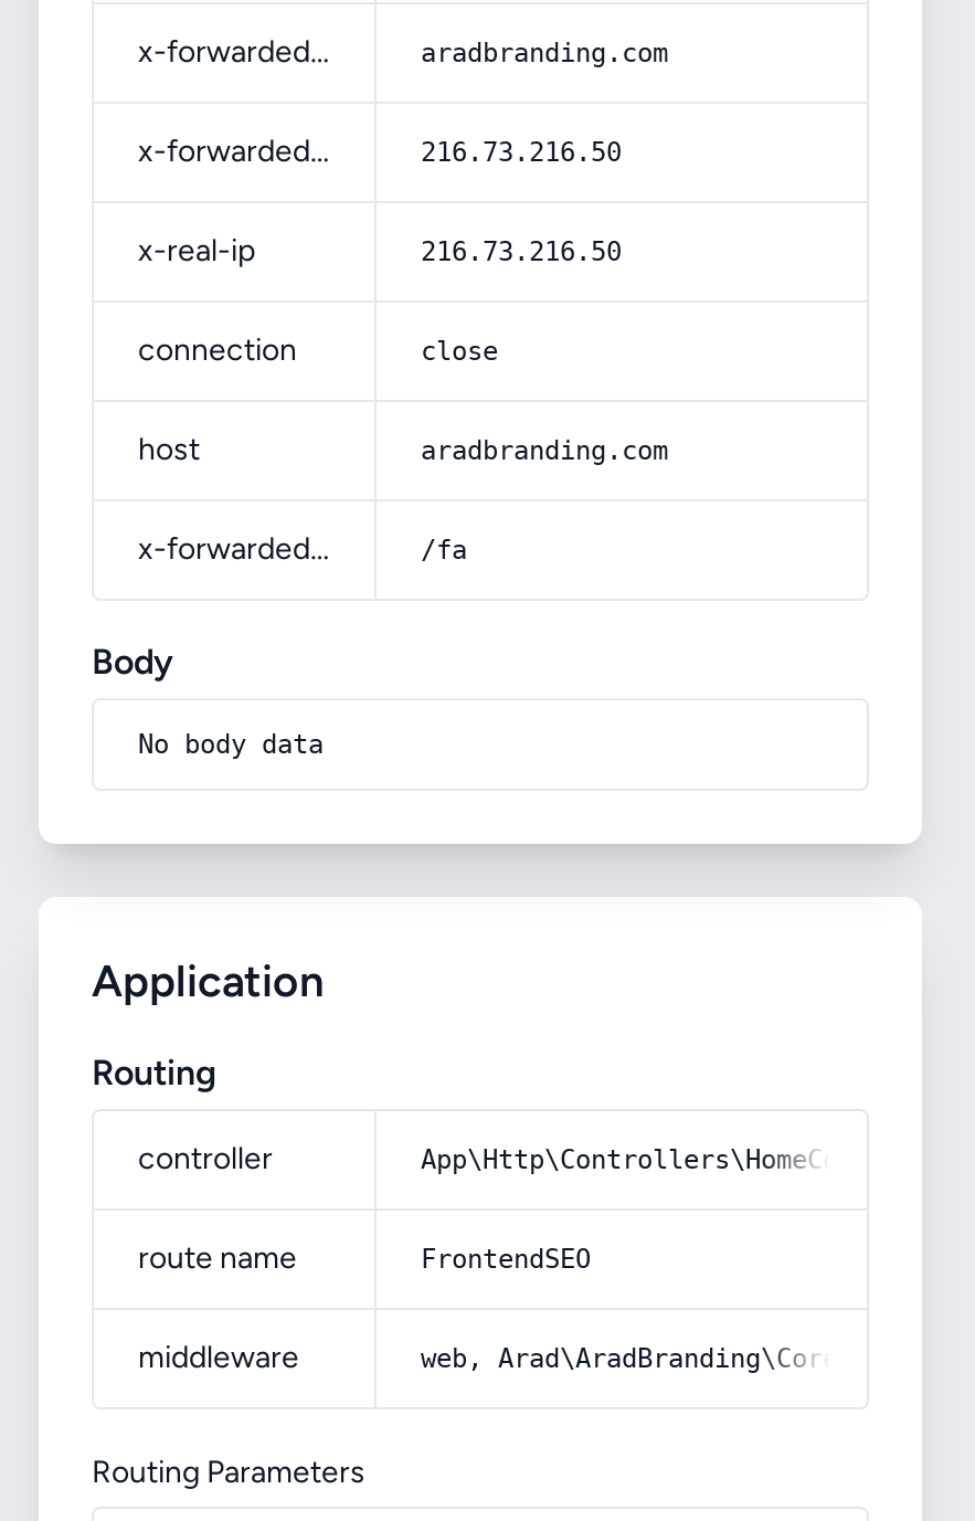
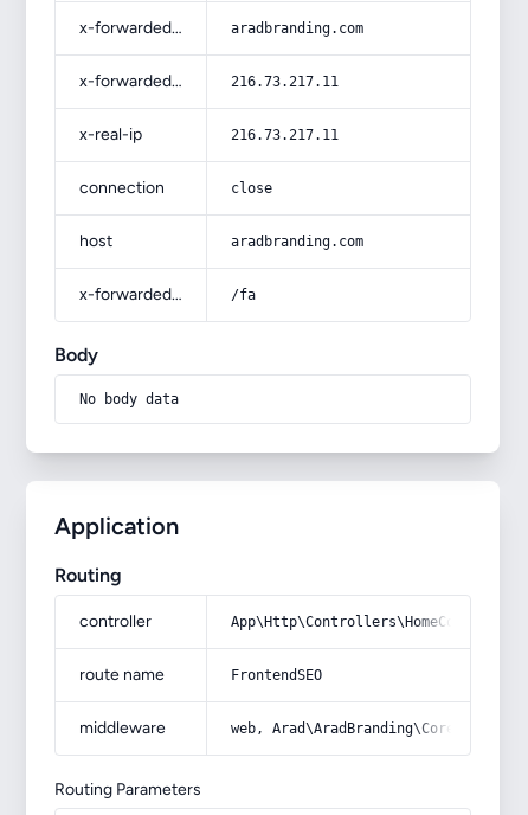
- 216.73.216.50
+ 216.73.217.11

- 216.73.216.50
+ 216.73.217.11
